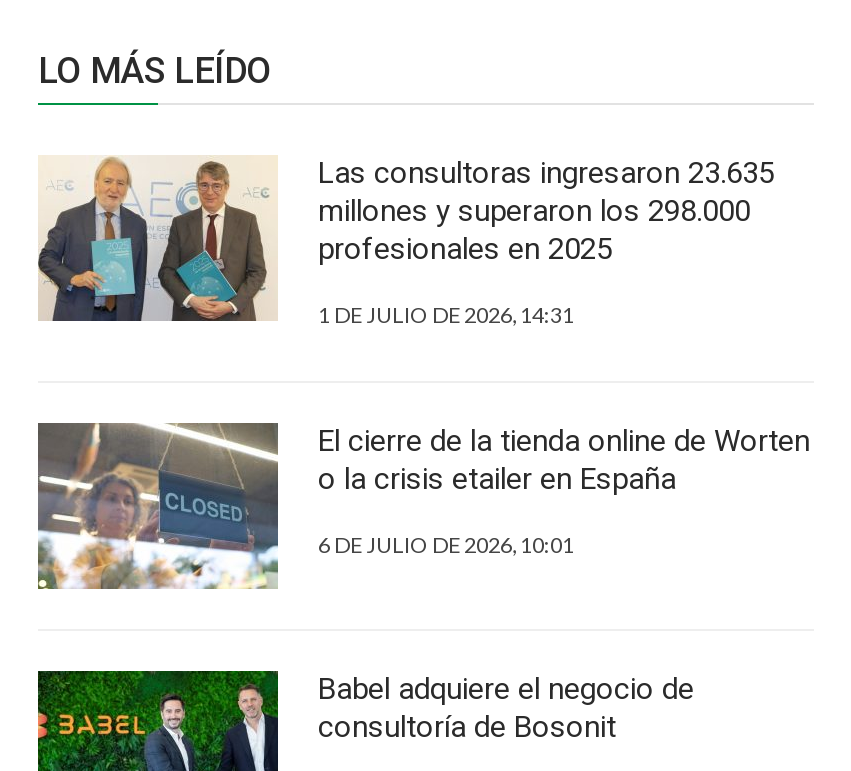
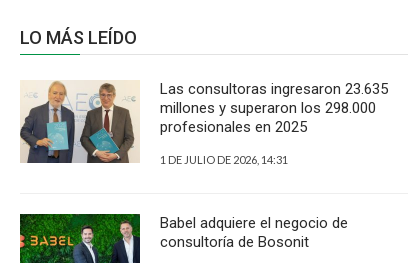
- [image]
- El cierre de la tienda online de Worten
- o la crisis etailer en España
- 6 DE JULIO DE 2026, 10:01
